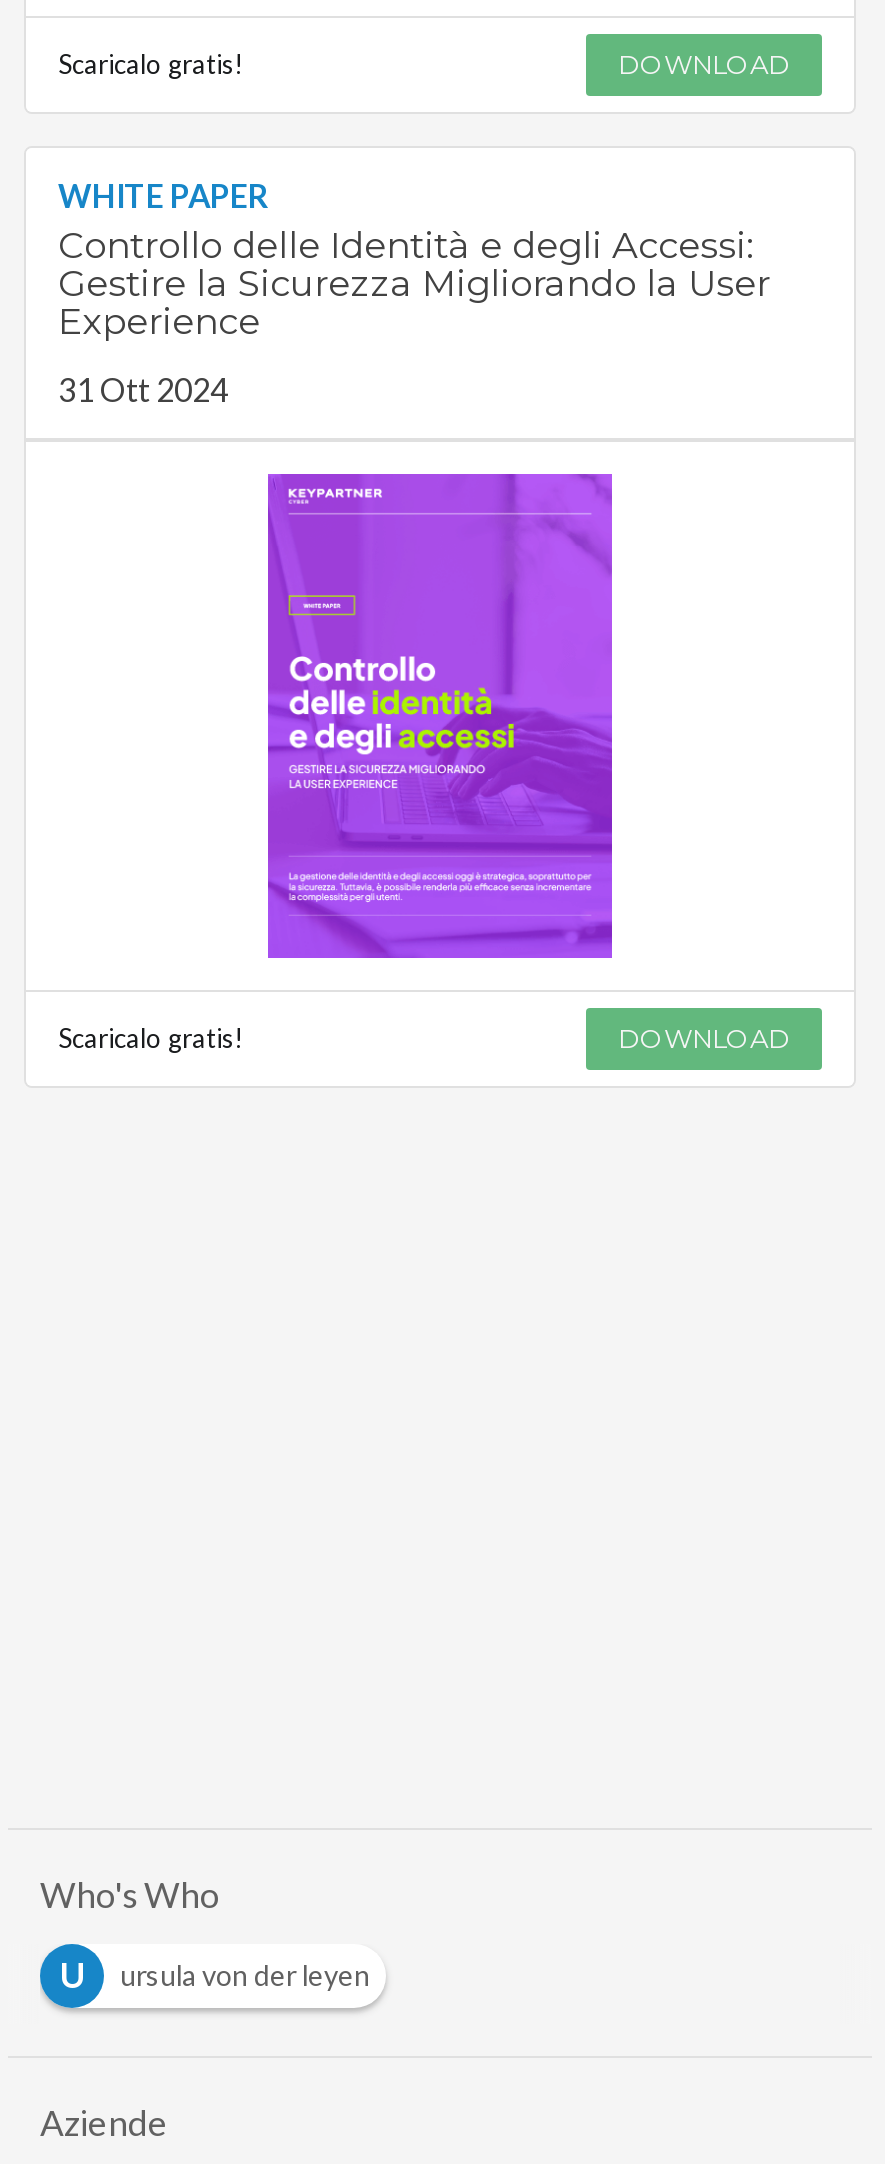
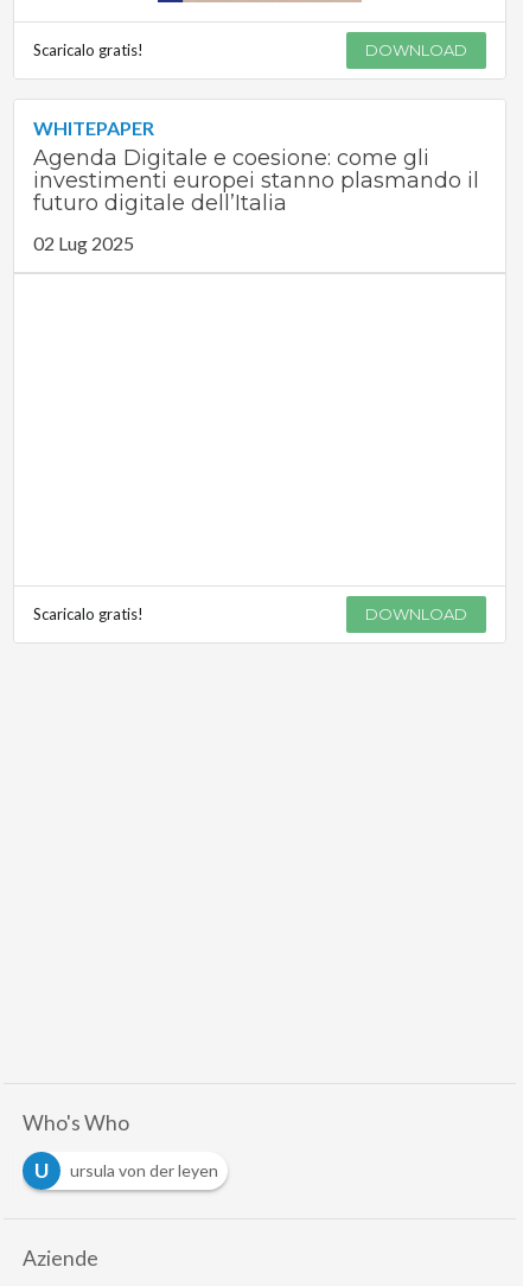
- WHITE PAPER
- Controllo delle Identità e degli Accessi:
- Gestire la Sicurezza Migliorando la User
- Experience
+ WHITEPAPER
+ Agenda Digitale e coesione: come gli
+ investimenti europei stanno plasmando il
+ futuro digitale dell’Italia

- 31 Ott 2024
+ 02 Lug 2025

- [image]
